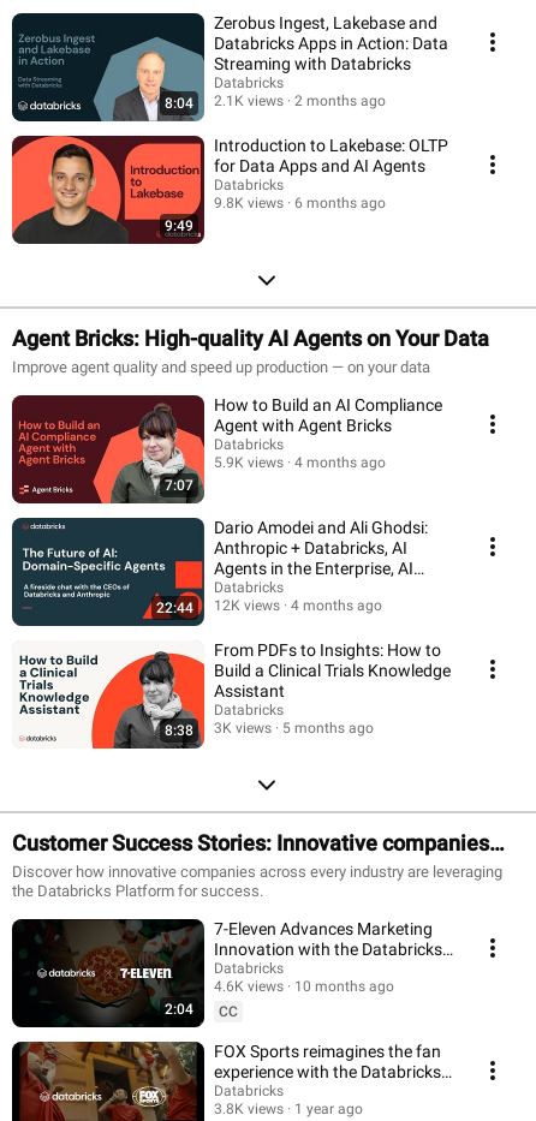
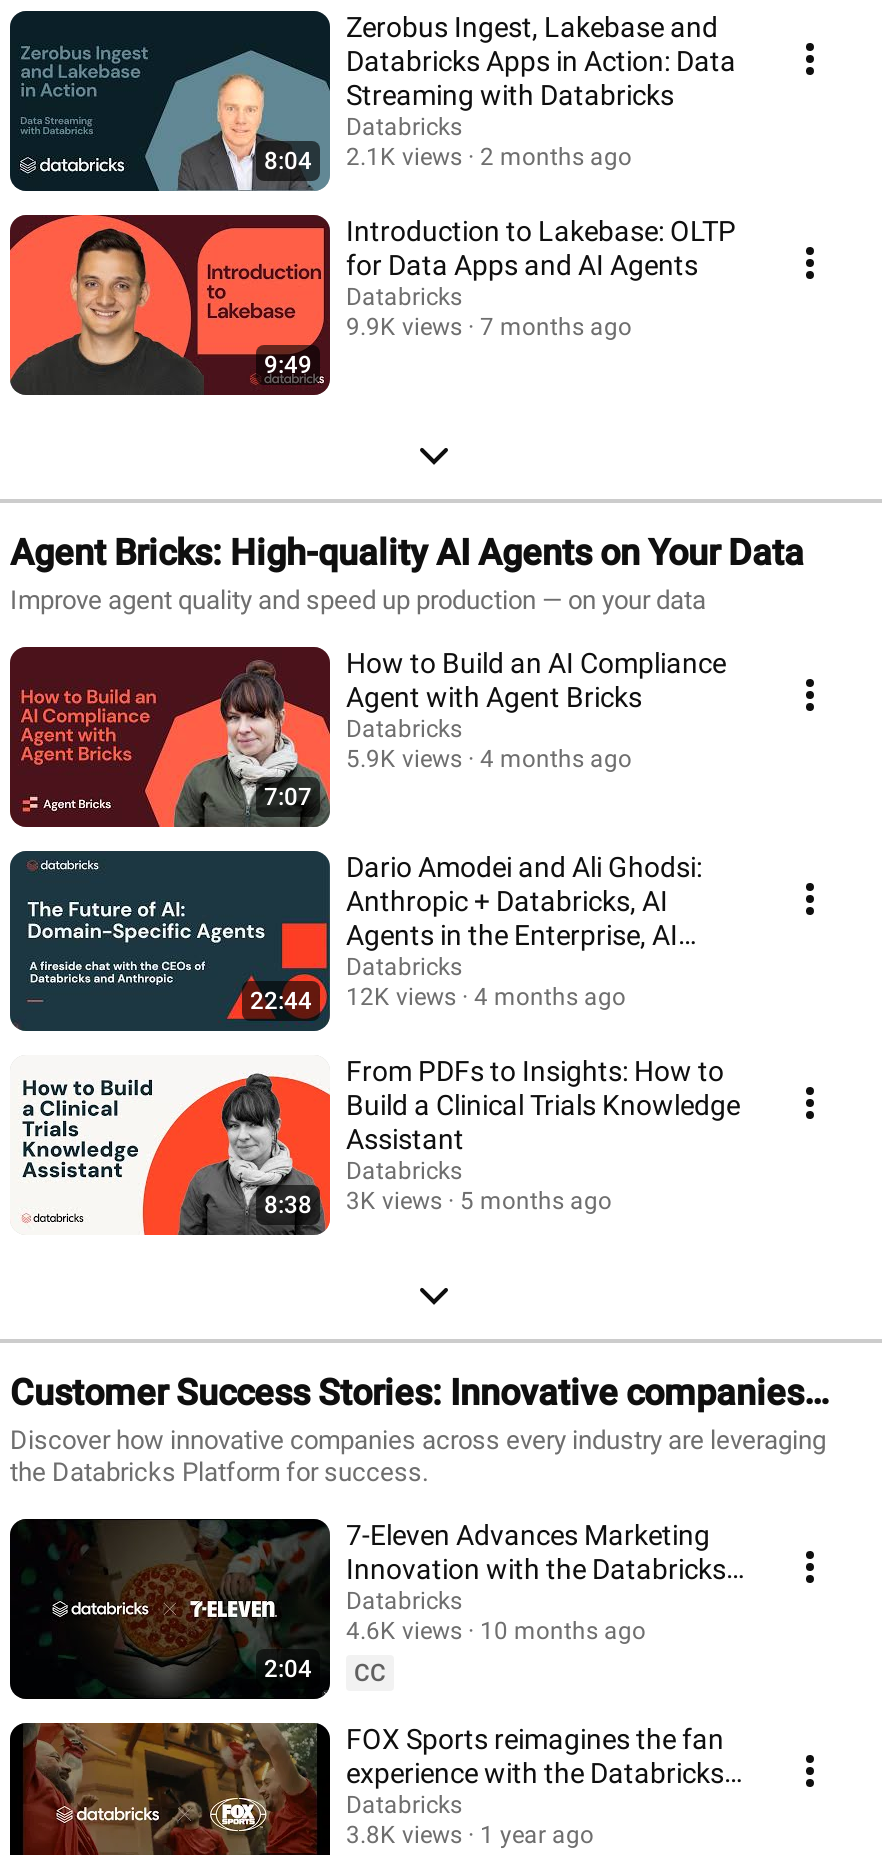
- 9.8K views
+ 9.9K views

- 6 months ago
+ 7 months ago
